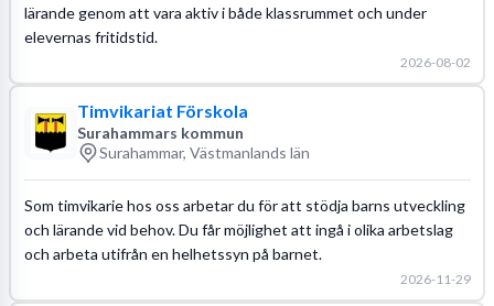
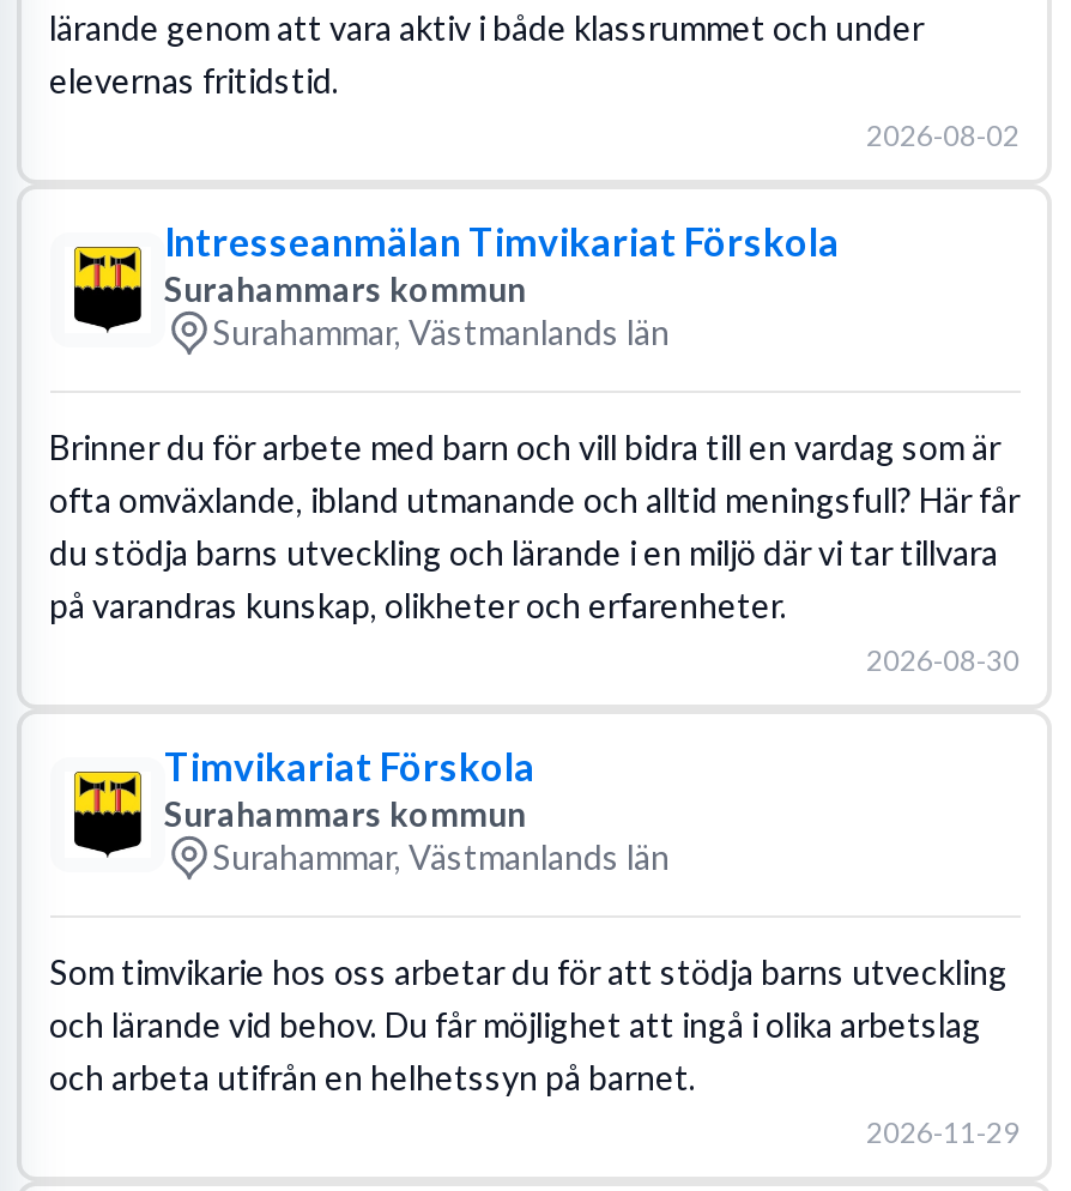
+ Intresseanmälan Timvikariat Förskola
+ Surahammars kommun
+ Surahammar, Västmanlands län
+ Brinner du för arbete med barn och vill bidra till en vardag som är
+ ofta omväxlande, ibland utmanande och alltid meningsfull? Här får
+ du stödja barns utveckling och lärande i en miljö där vi tar tillvara
+ på varandras kunskap, olikheter och erfarenheter.
+ 2026-08-30
